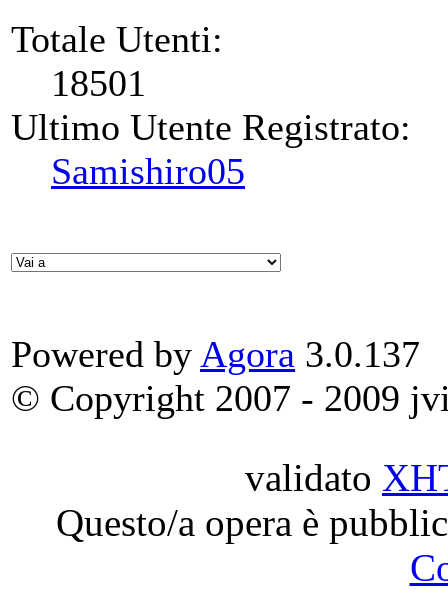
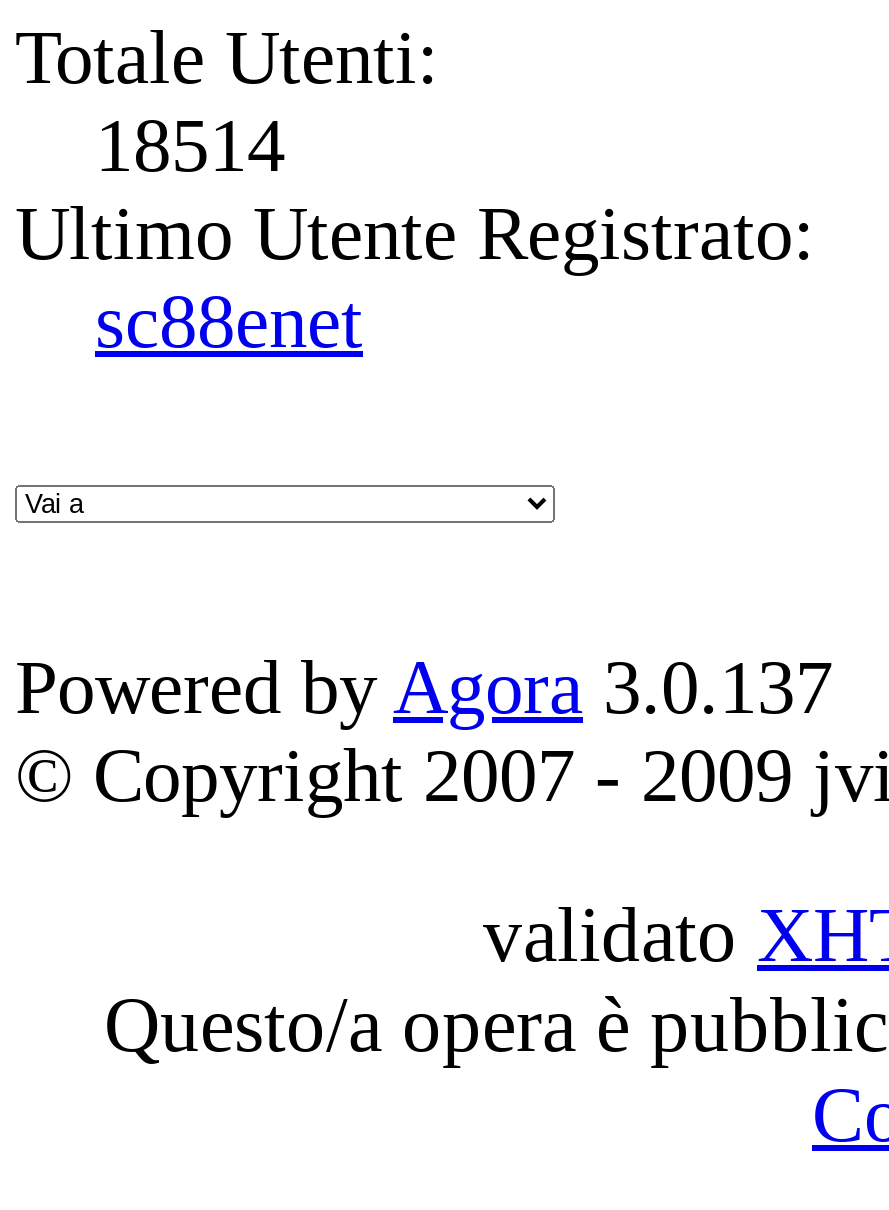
- 18501
+ 18514

- Samishiro05
+ sc88enet
